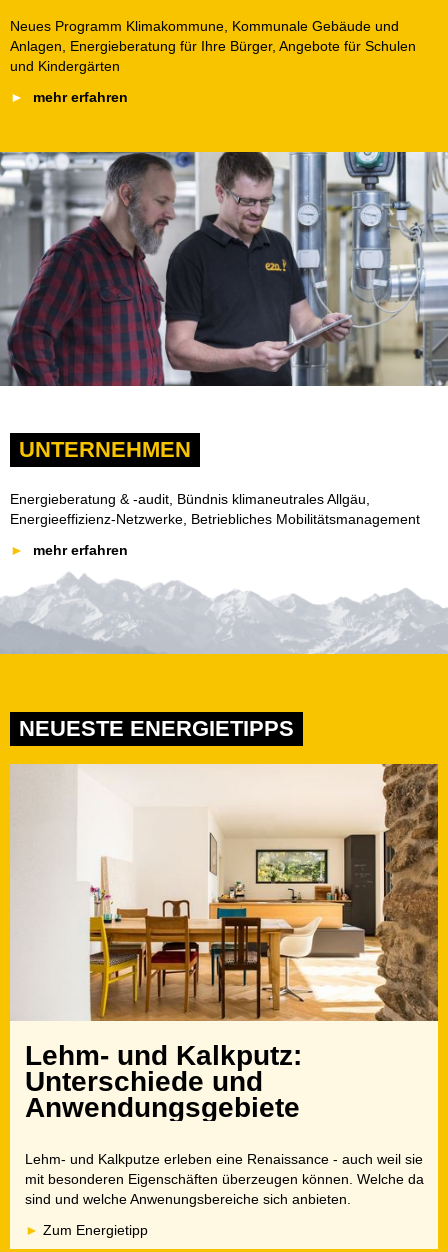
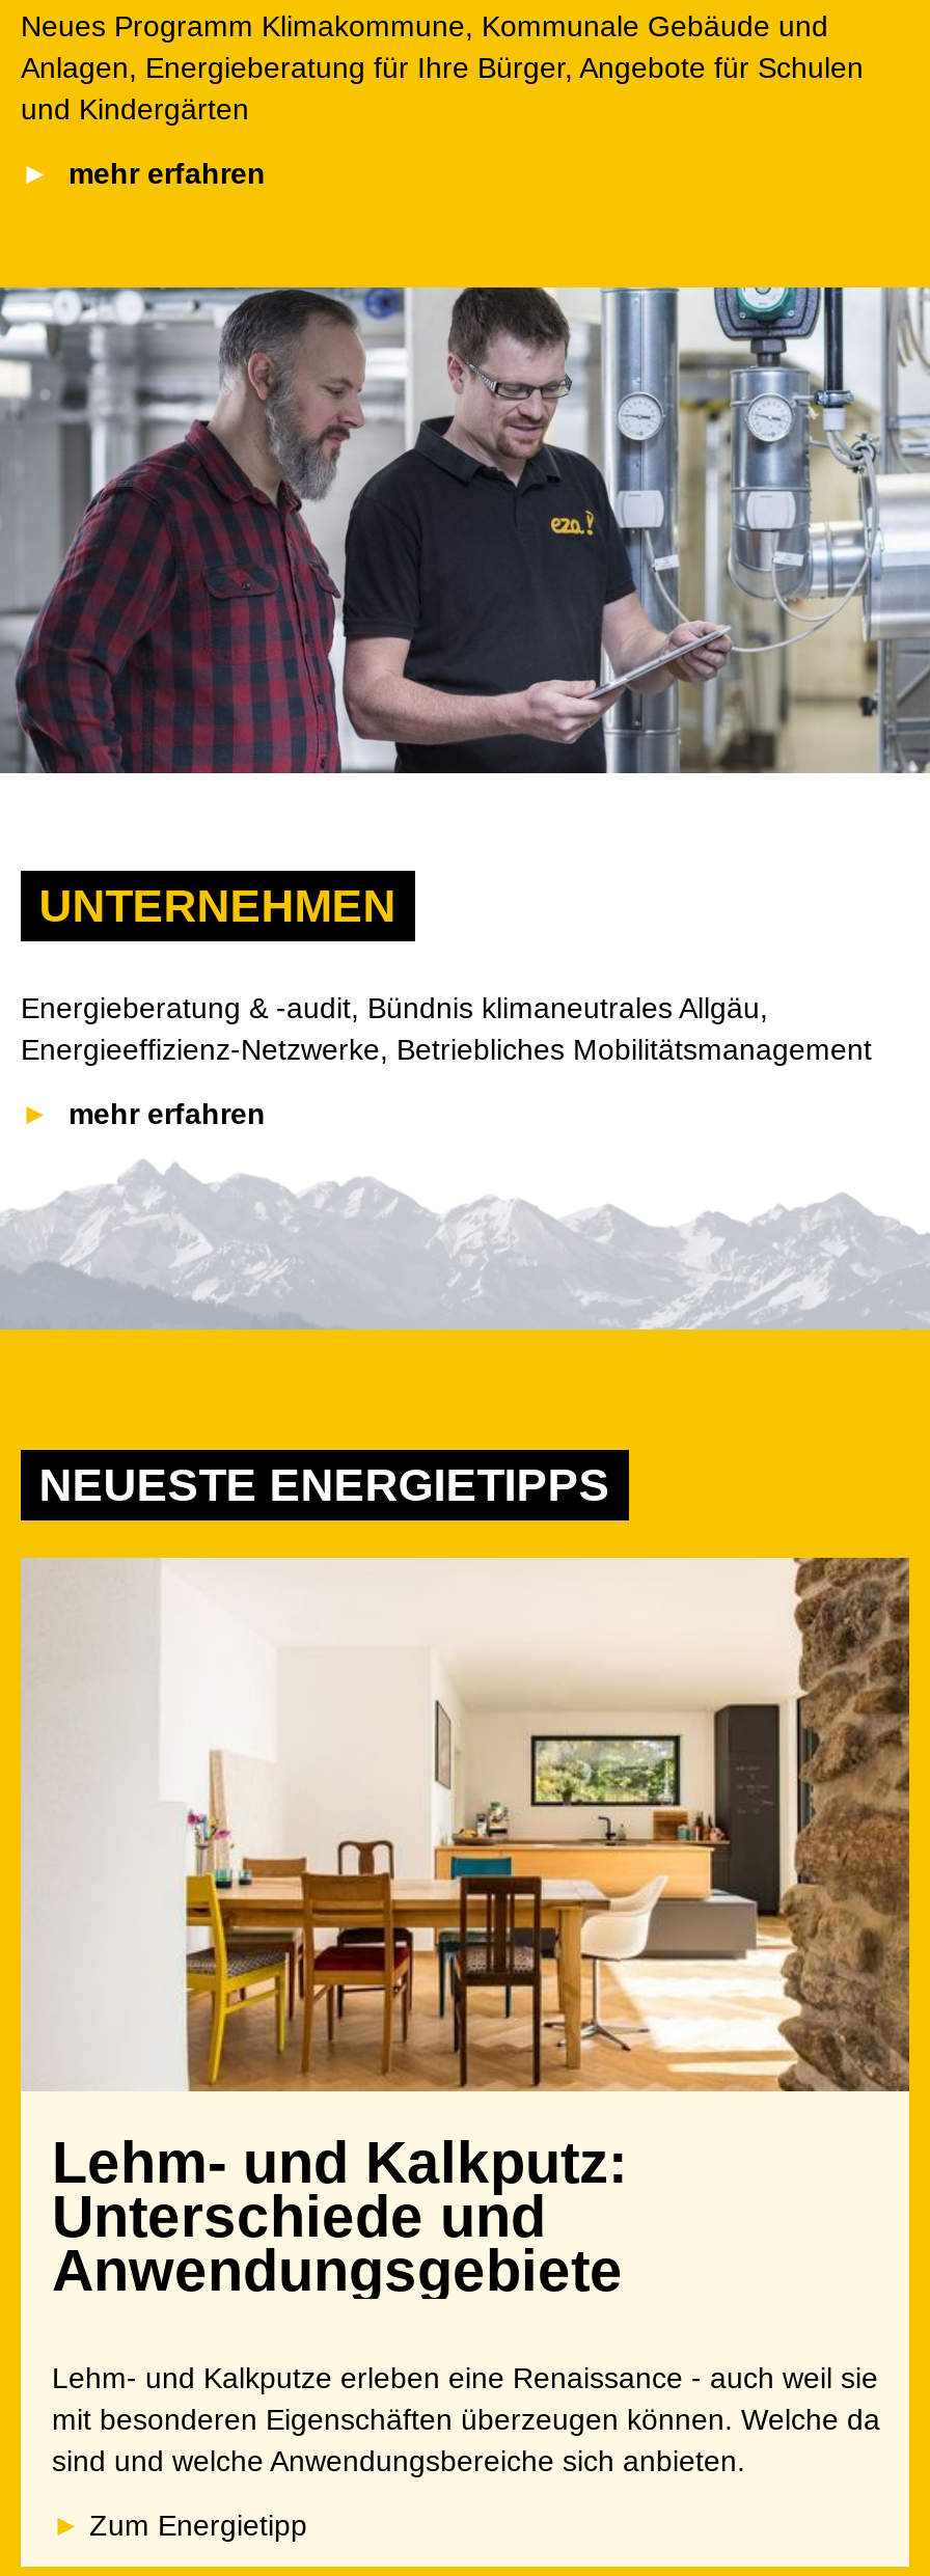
- sind und welche Anwenungsbereiche sich anbieten.
+ sind und welche Anwendungsbereiche sich anbieten.
